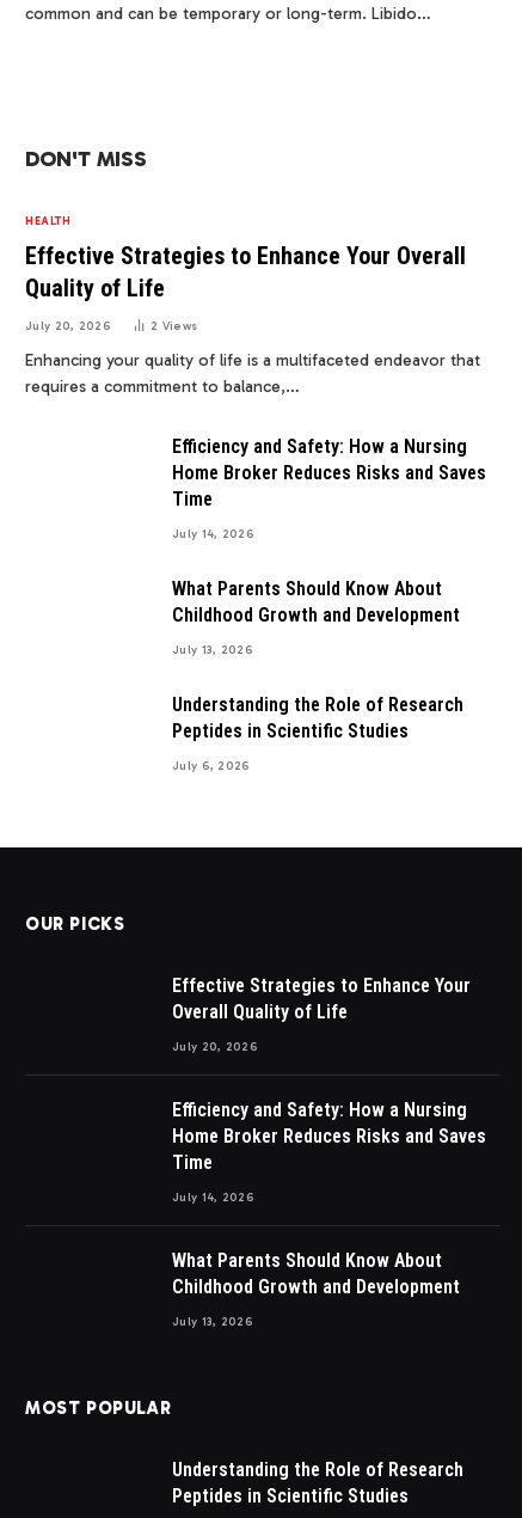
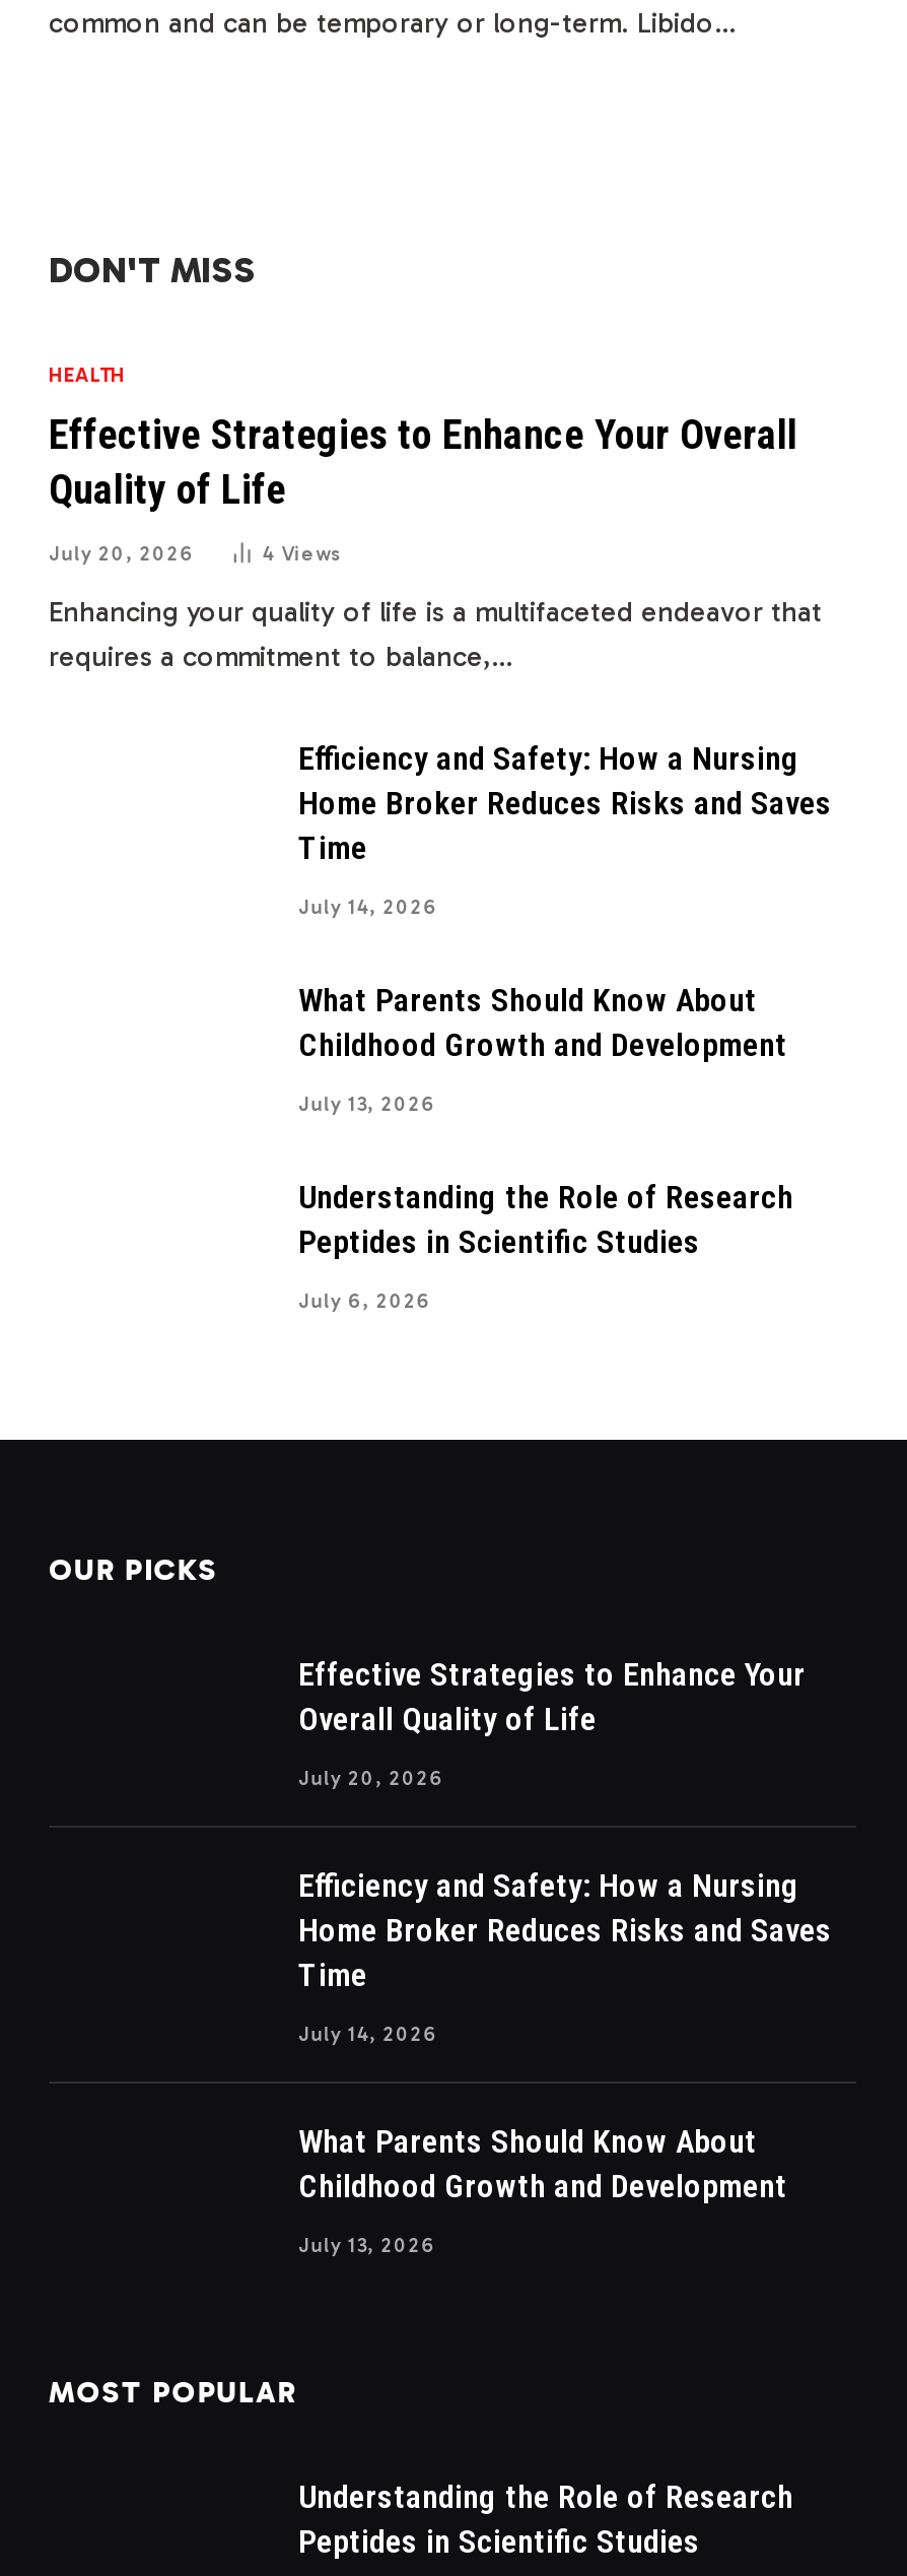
- 2 Views
+ 4 Views
